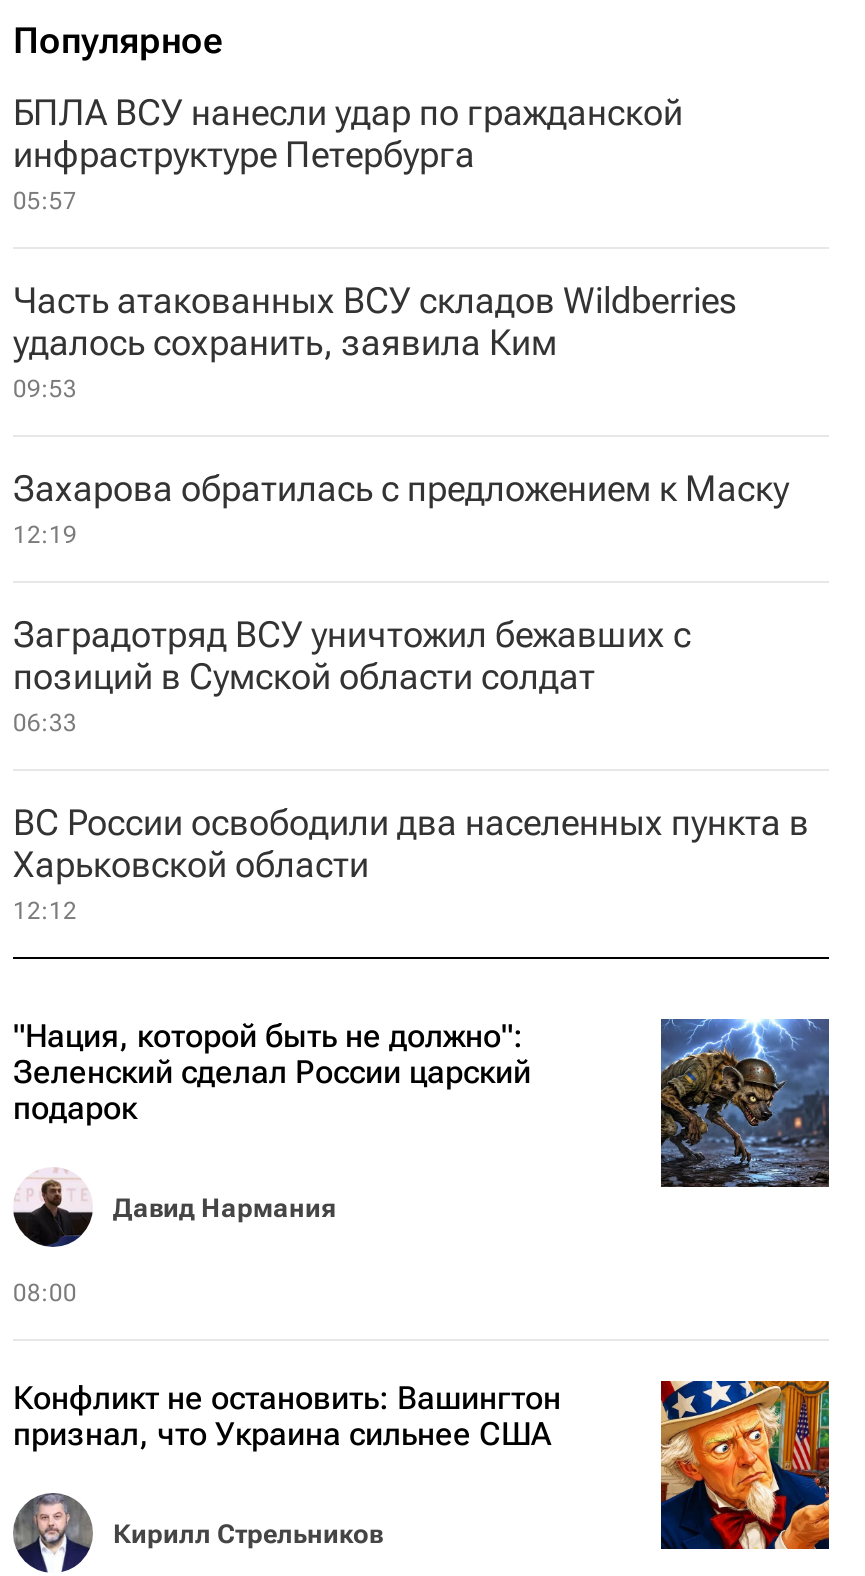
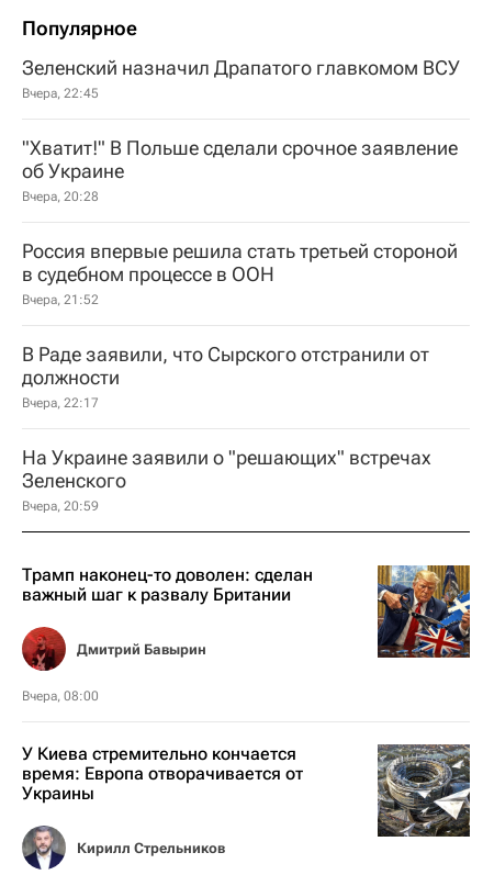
- БПЛА ВСУ нанесли удар по гражданской
- инфраструктуре Петербурга
- 05:57
+ Зеленский назначил Драпатого главкомом ВСУ
+ Вчера, 22:45

- Часть атакованных ВСУ складов Wildberries
- удалось сохранить, заявила Ким
- 09:53
+ "Хватит!" В Польше сделали срочное заявление
+ об Украине
+ Вчера, 20:28

- Захарова обратилась с предложением к Маску
- 12:19
+ Россия впервые решила стать третьей стороной
+ в судебном процессе в ООН
+ Вчера, 21:52

- Заградотряд ВСУ уничтожил бежавших с
- позиций в Сумской области солдат
- 06:33
+ В Раде заявили, что Сырского отстранили от
+ должности
+ Вчера, 22:17

- ВС России освободили два населенных пункта в
- Харьковской области
- 12:12
+ На Украине заявили о "решающих" встречах
+ Зеленского
+ Вчера, 20:59

- "Нация, которой быть не должно":
- Зеленский сделал России царский
- подарок
+ Трамп наконец-то доволен: сделан
+ важный шаг к развалу Британии

- [image]
+ [image]

- [image]
- Давид Нармания
+ [image]
+ Дмитрий Бавырин

- 08:00
+ Вчера, 08:00

- [image]
+ [image]

- Конфликт не остановить: Вашингтон
- признал, что Украина сильнее США
+ У Киева стремительно кончается
+ время: Европа отворачивается от
+ Украины
